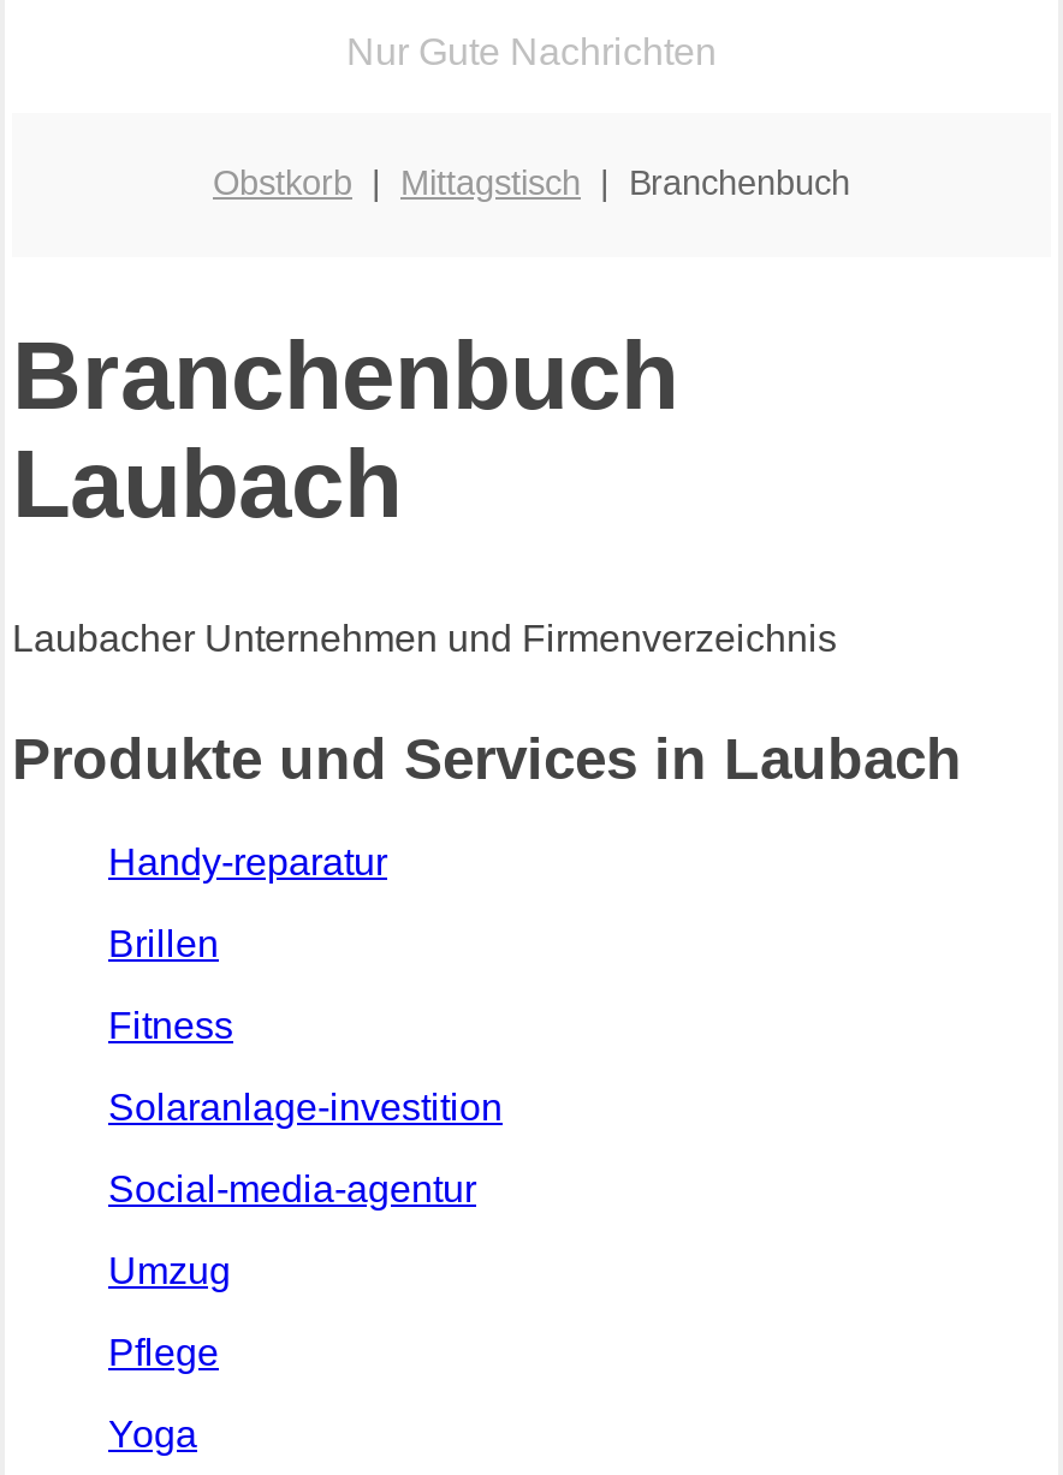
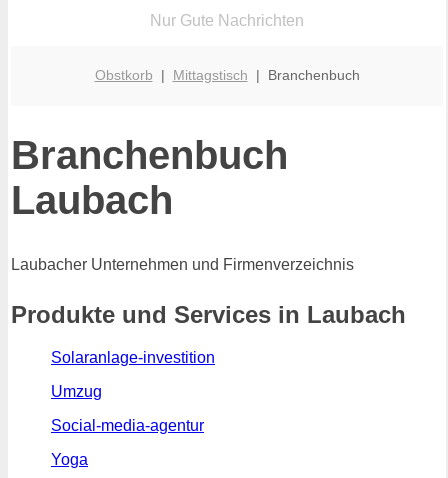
- Handy-reparatur
- Brillen
- Fitness

moved down: Social-media-agentur

- Pflege
